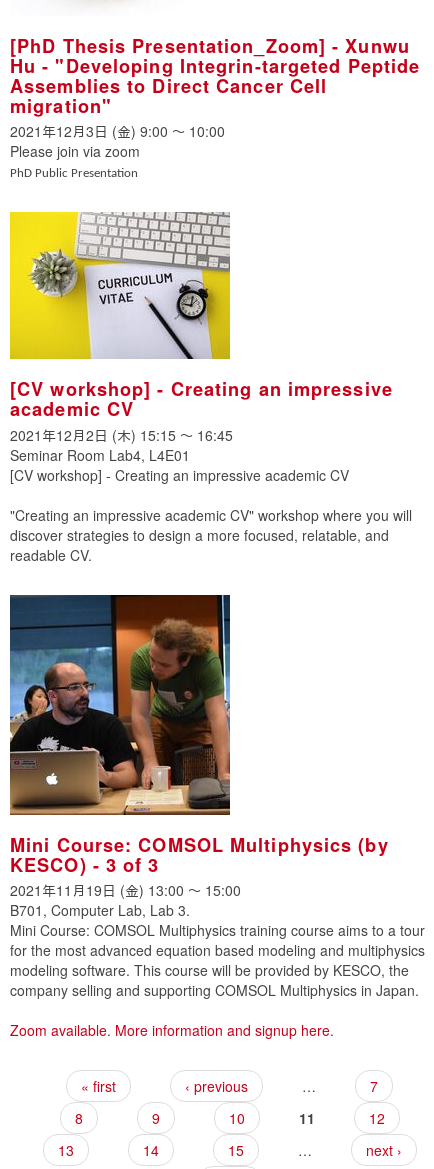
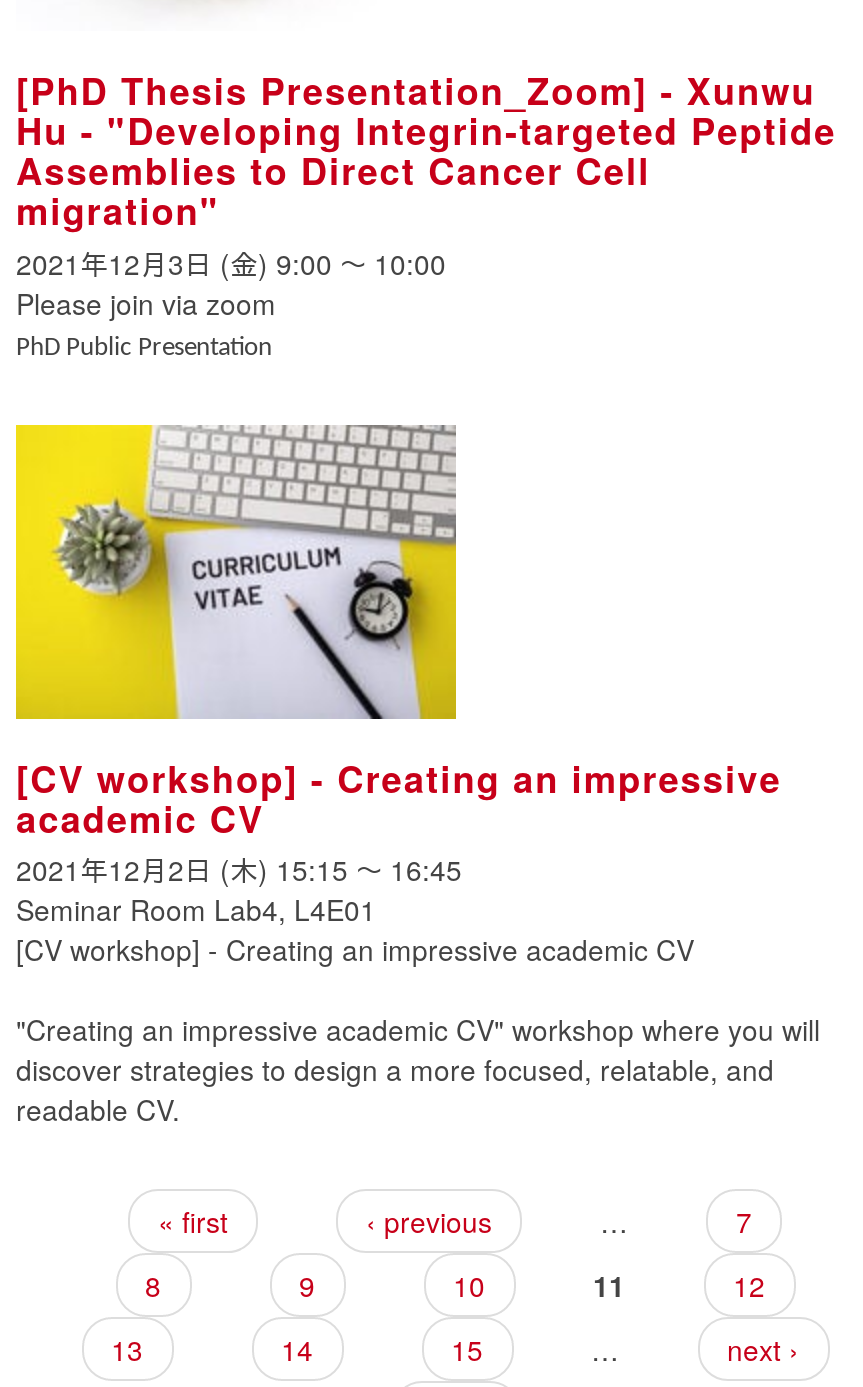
- [image]
- Mini Course: COMSOL Multiphysics (by
- KESCO) - 3 of 3
- 2021年11月19日 (金) 13:00〜15:00
- B701, Computer Lab, Lab 3.
- Mini Course: COMSOL Multiphysics training course aims to a tour
- for the most advanced equation based modeling and multiphysics
- modeling software. This course will be provided by KESCO, the
- company selling and supporting COMSOL Multiphysics in Japan.
- Zoom available. More information and signup here.
